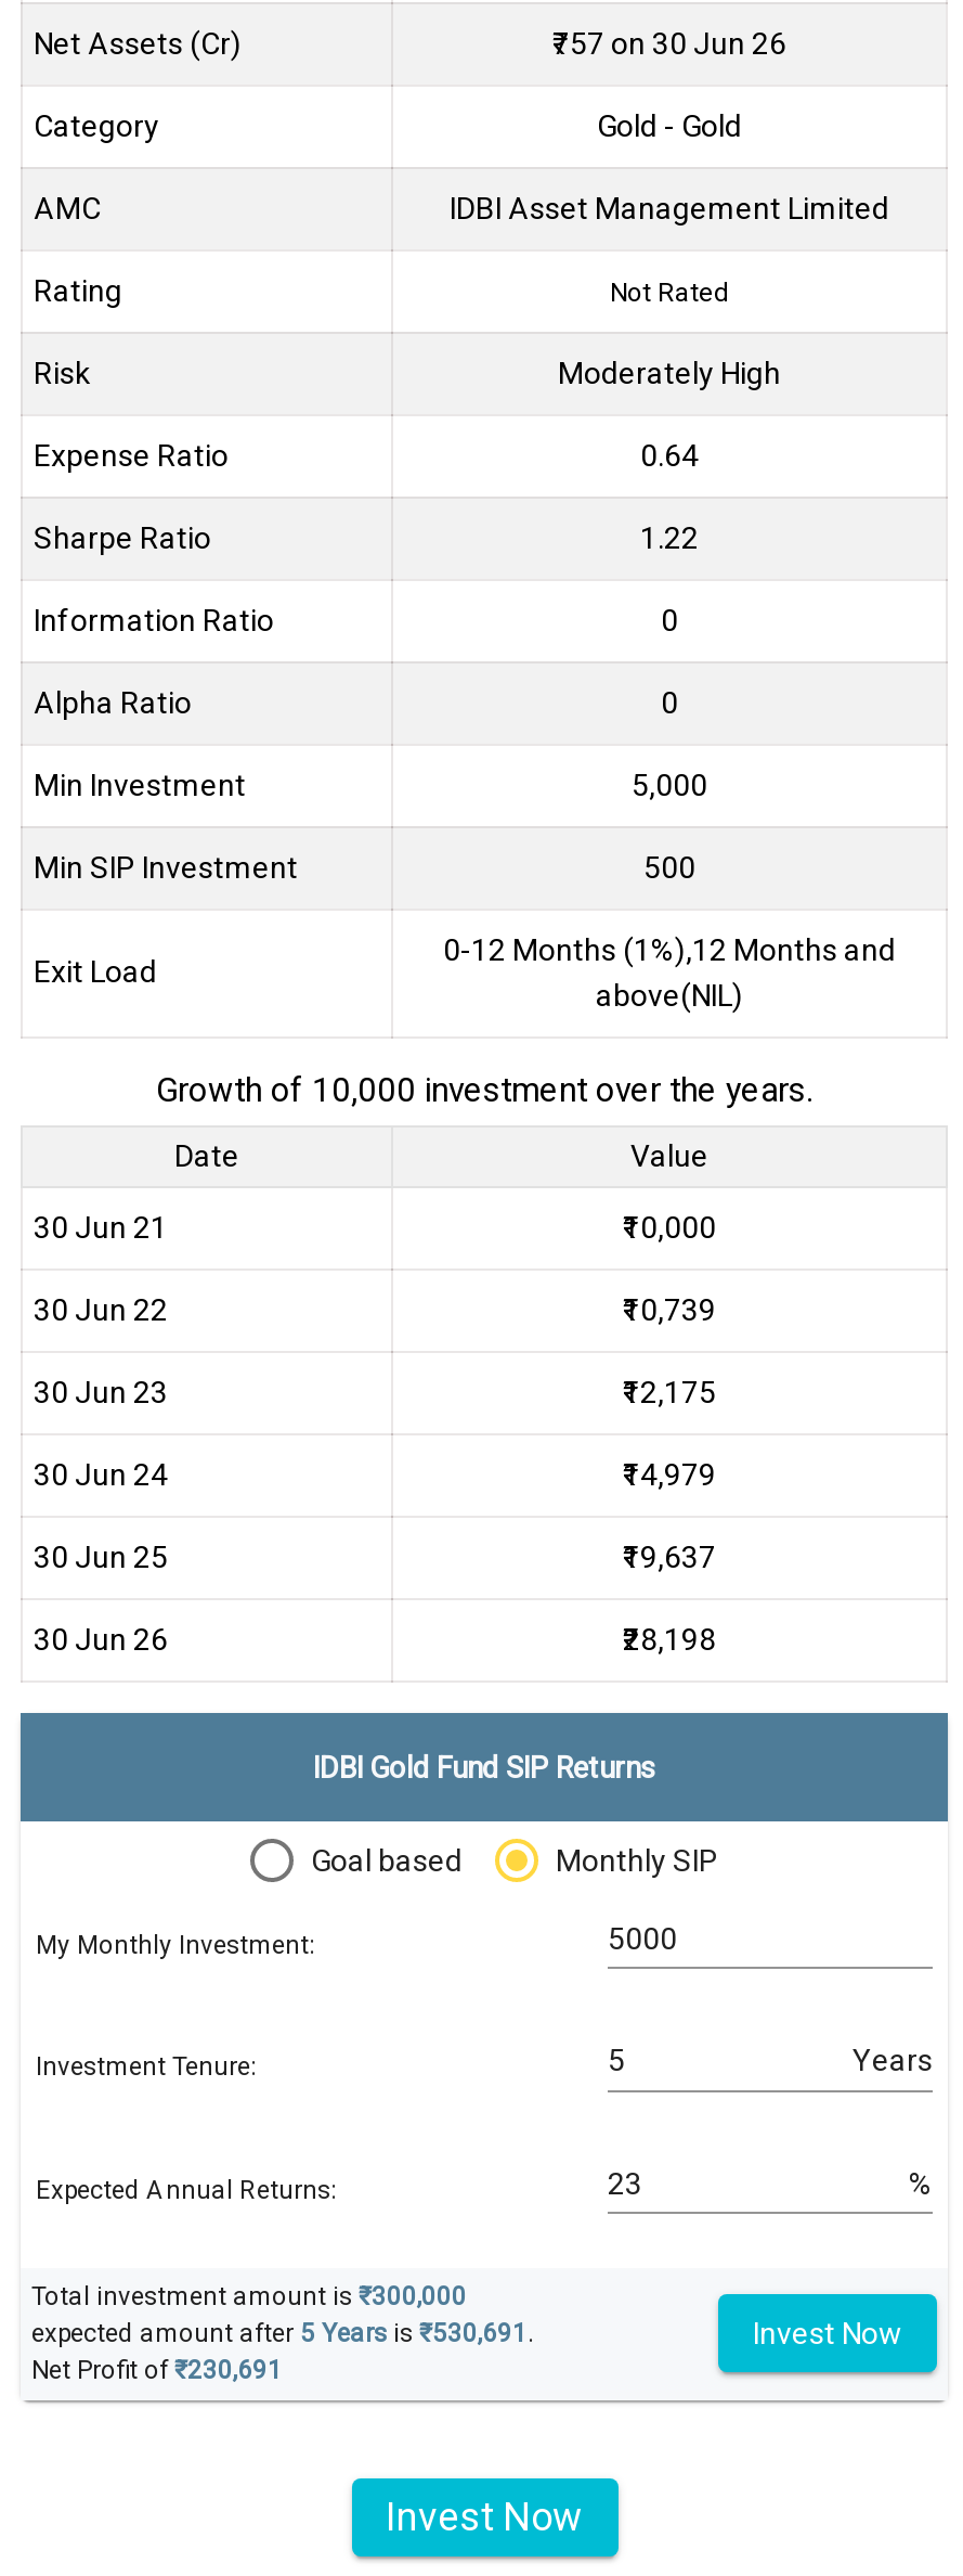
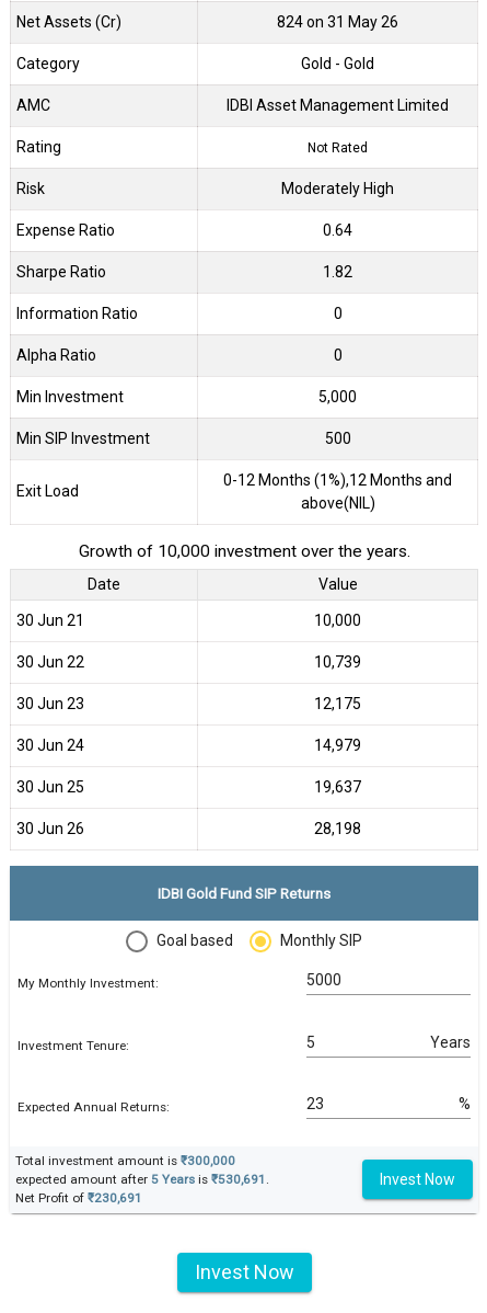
- ₹757 on 30 Jun 26
+ ₹824 on 31 May 26

- 1.22
+ 1.82
